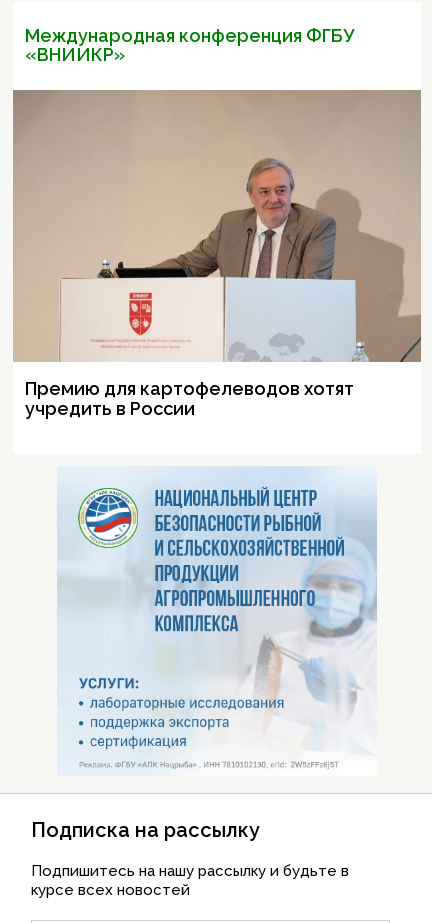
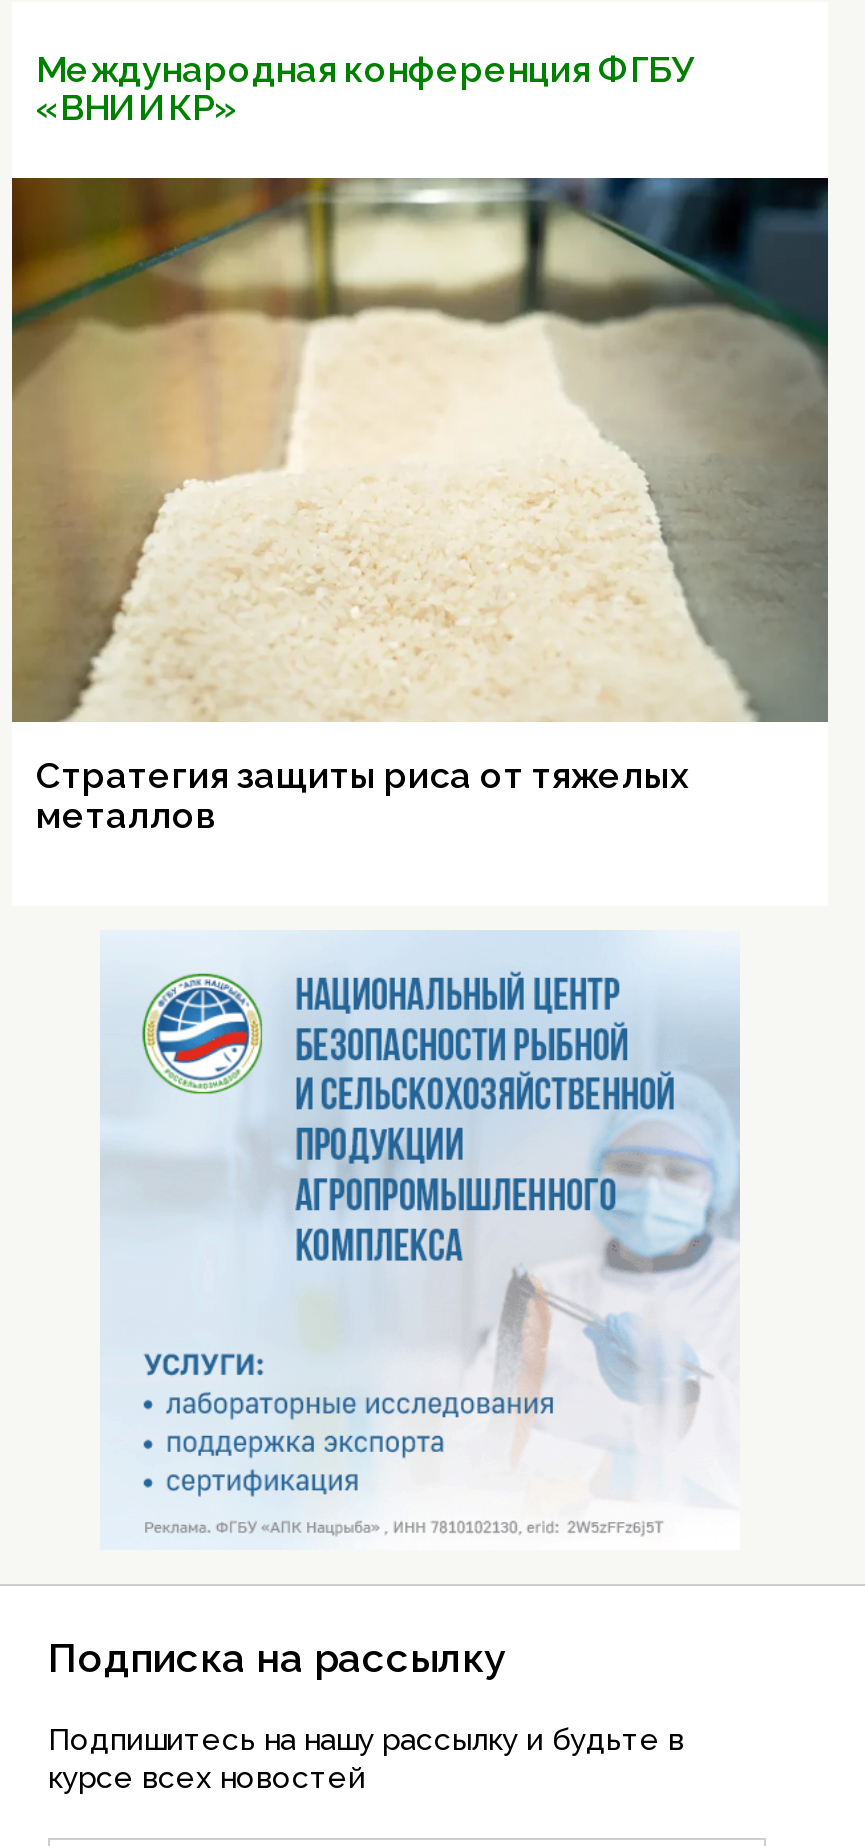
- [image]
- Премию для картофелеводов хотят
- учредить в России
+ [image]
+ Стратегия защиты риса от тяжелых
+ металлов
